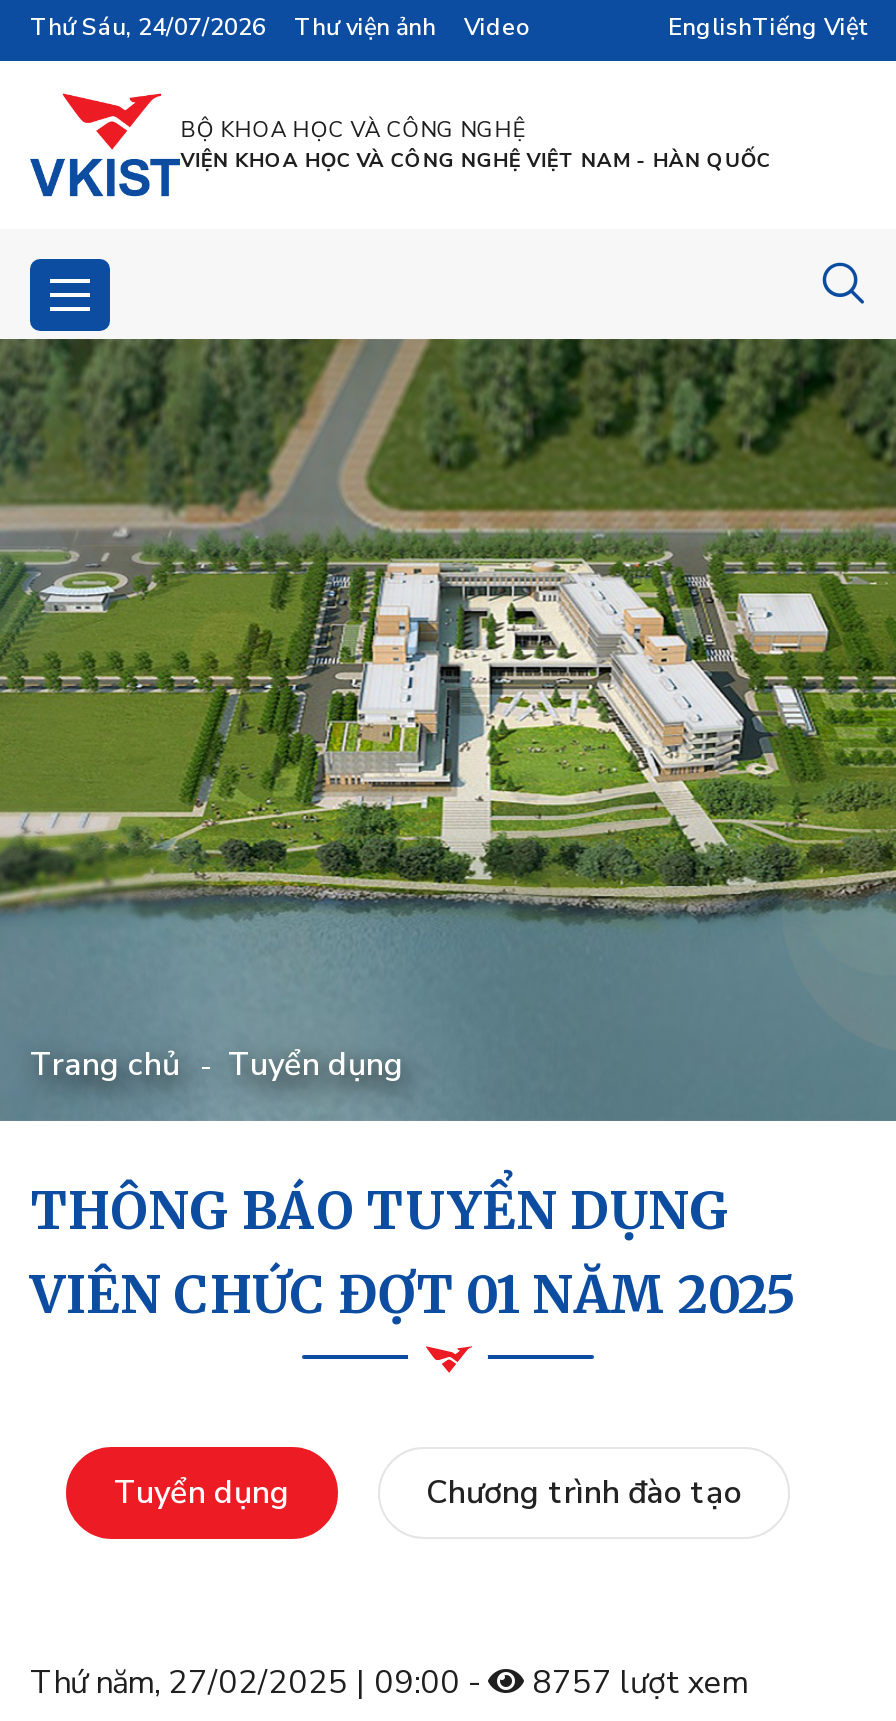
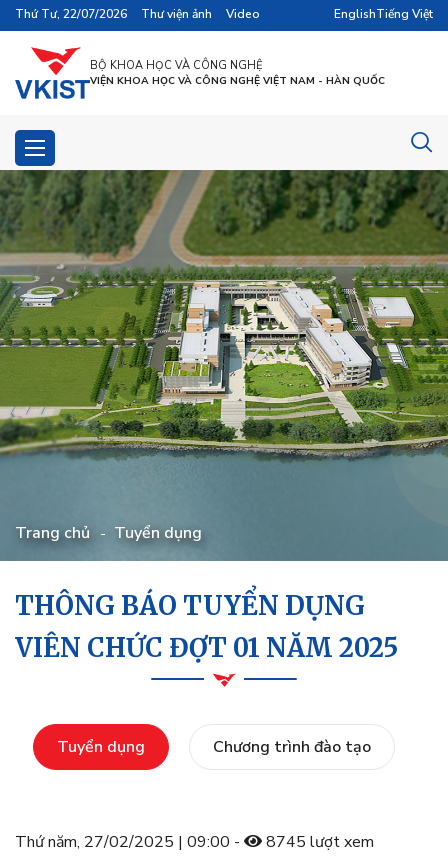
- Thứ Sáu, 24/07/2026 Thư viện ảnh Video
+ Thứ Tư, 22/07/2026 Thư viện ảnh Video

- 8757 lượt xem
+ 8745 lượt xem
